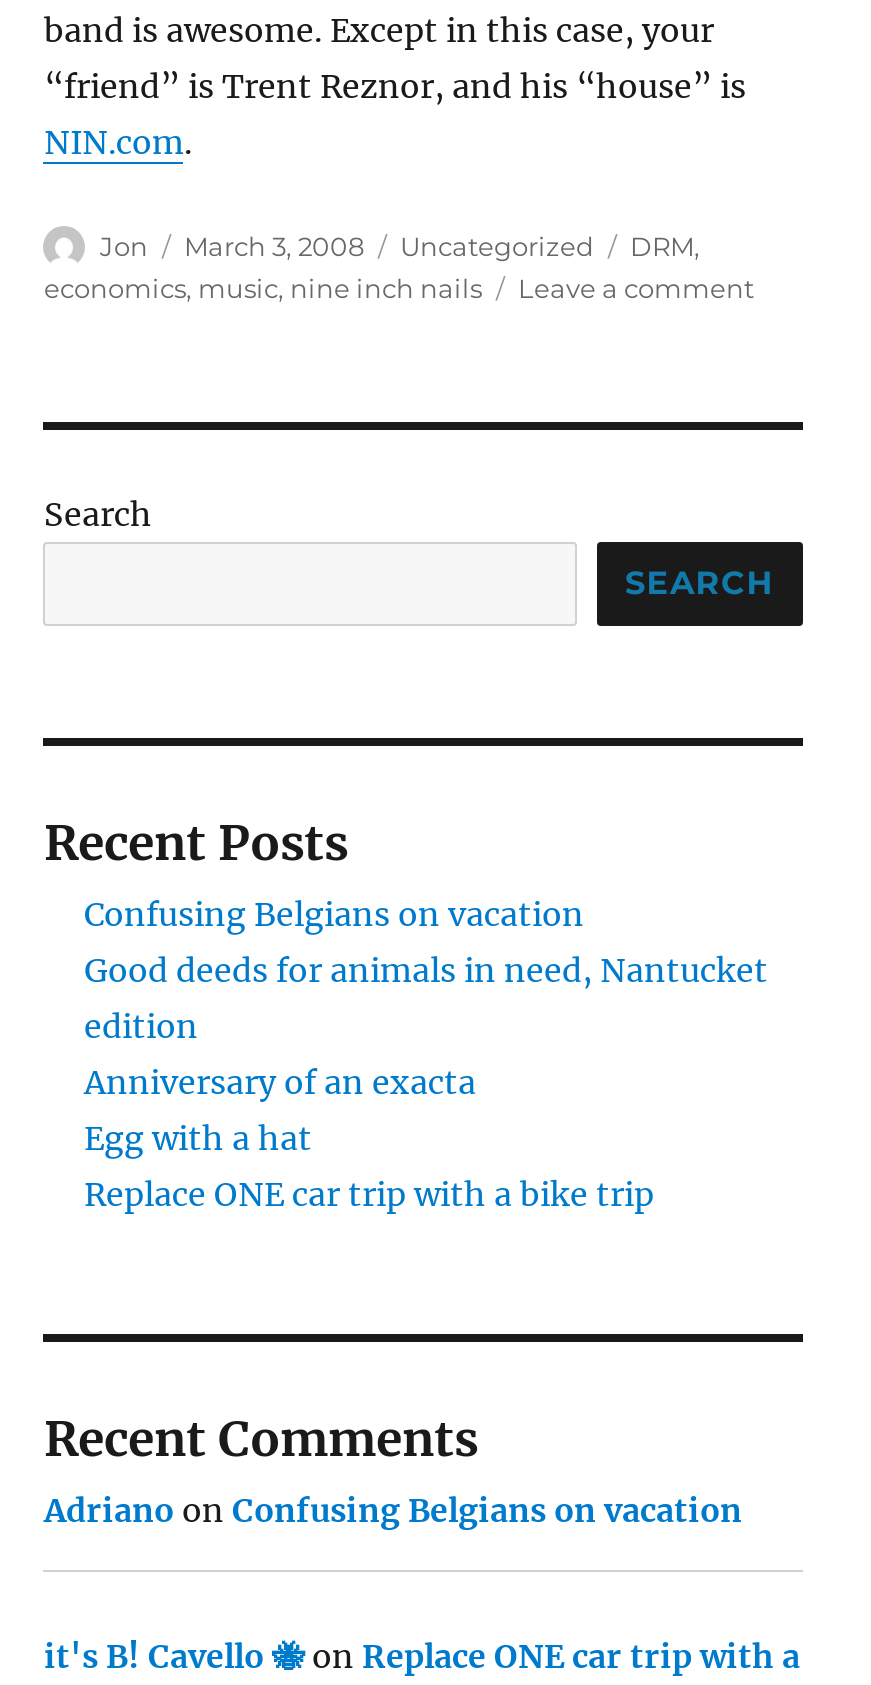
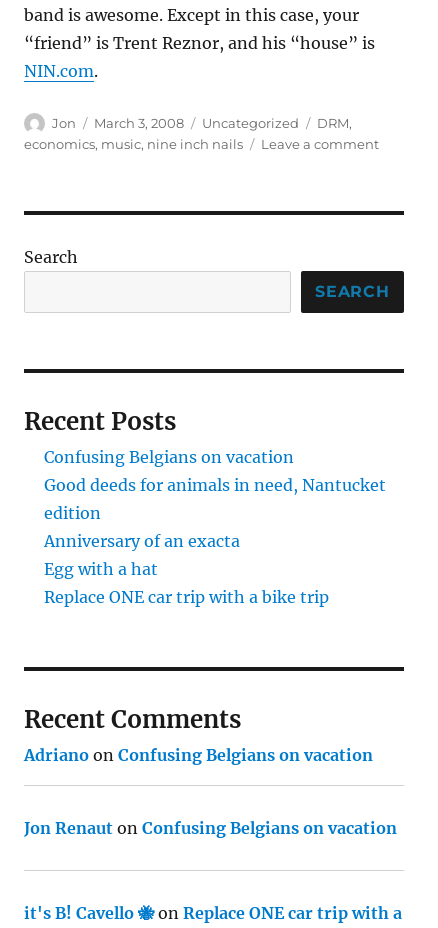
+ Jon Renaut on Confusing Belgians on vacation
